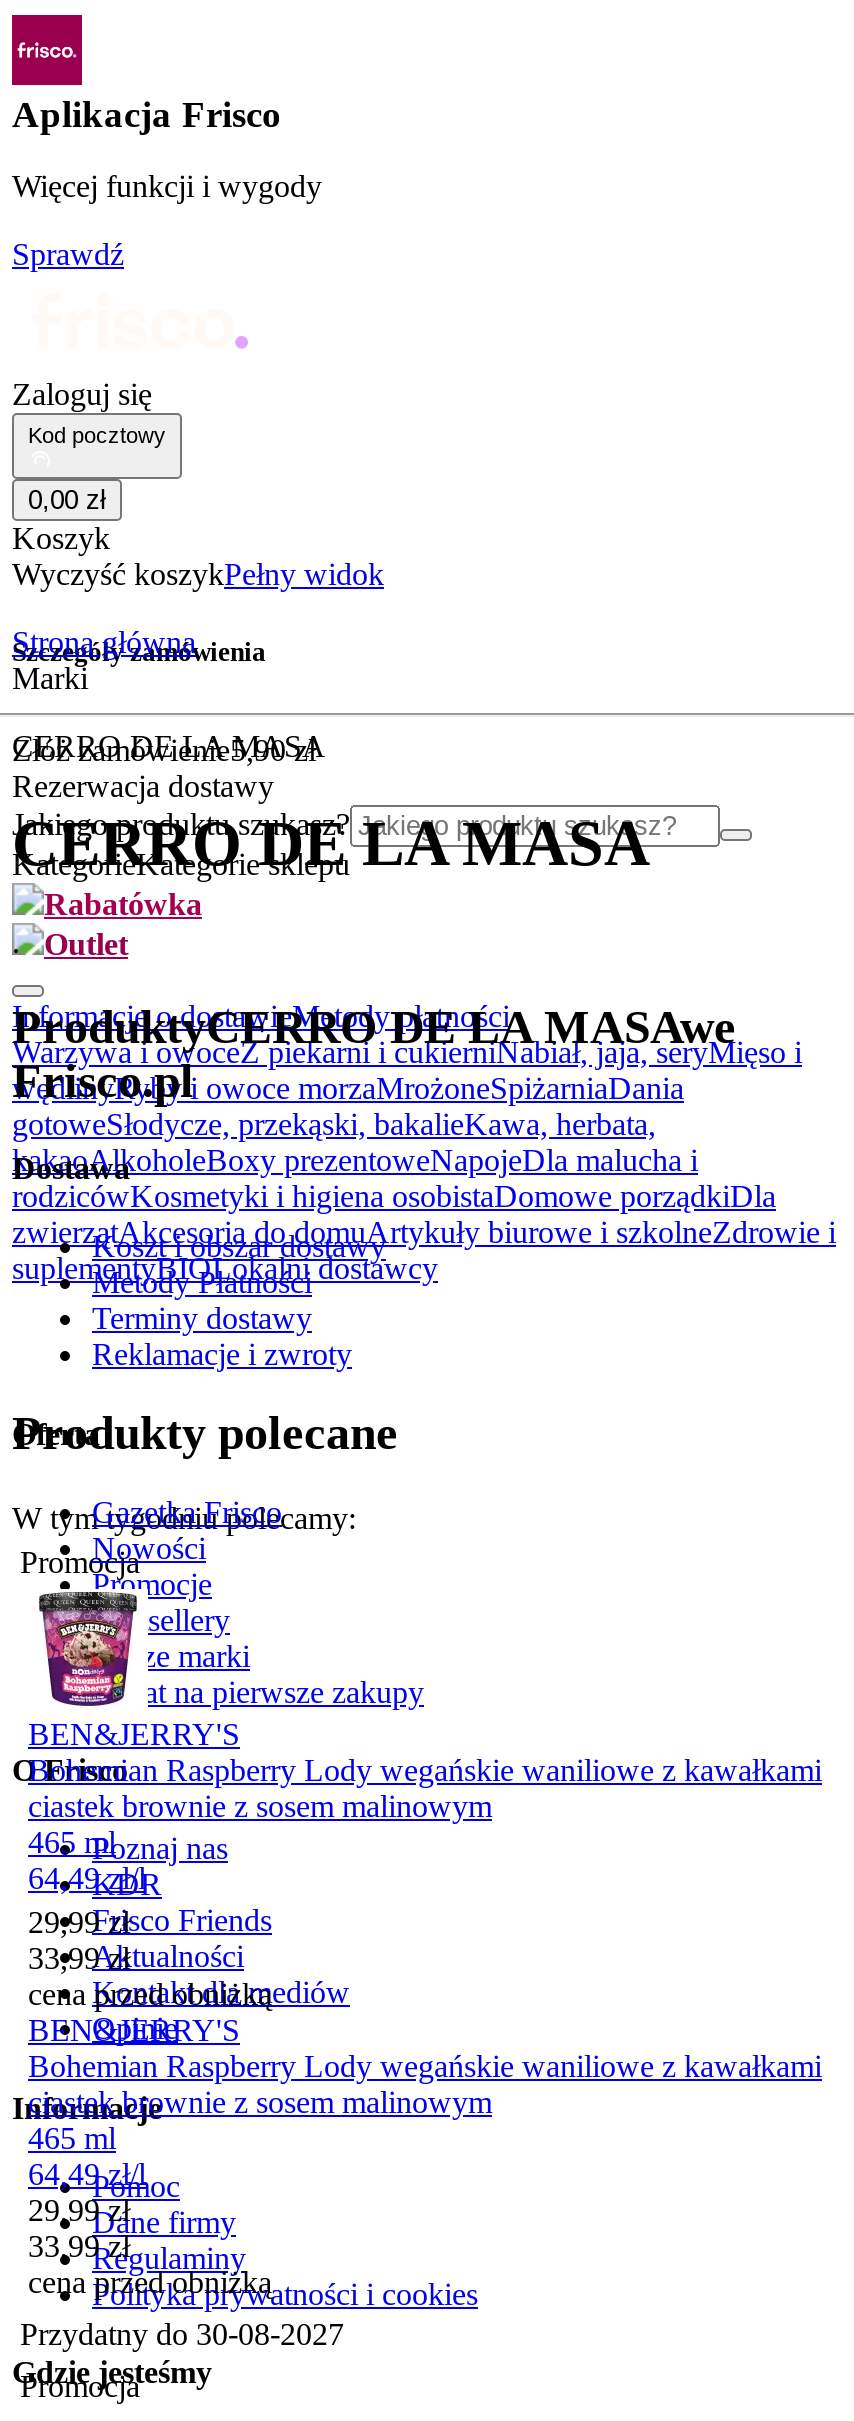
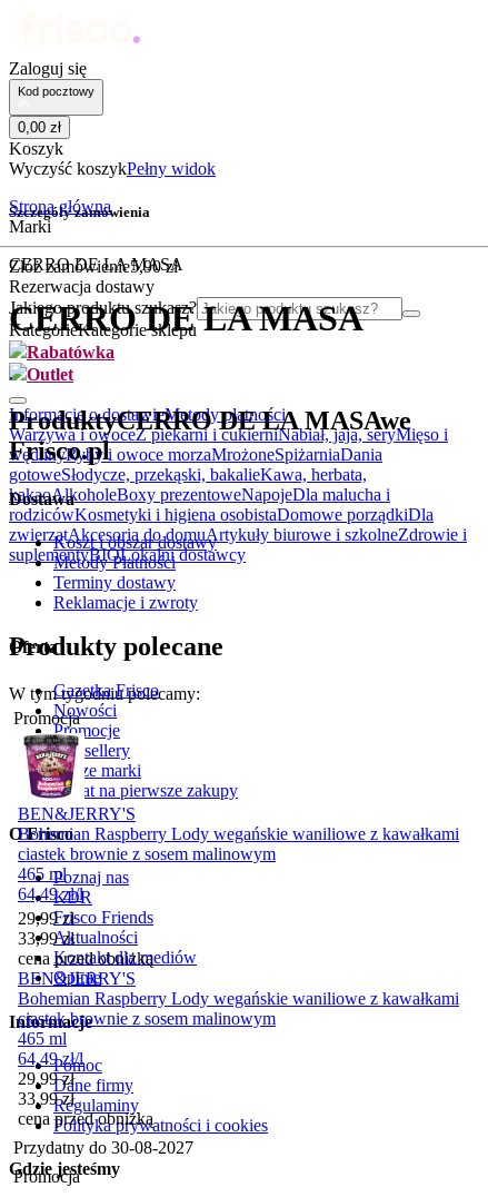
- [image]
- Aplikacja Frisco
- Więcej funkcji i wygody
- Sprawdź
